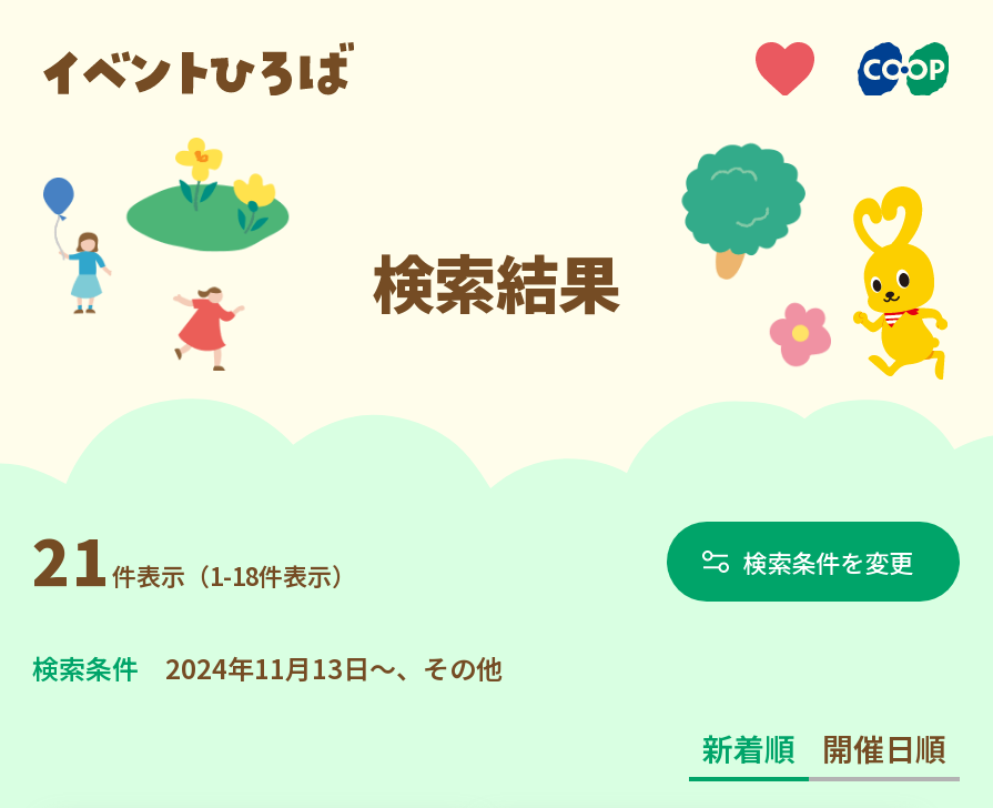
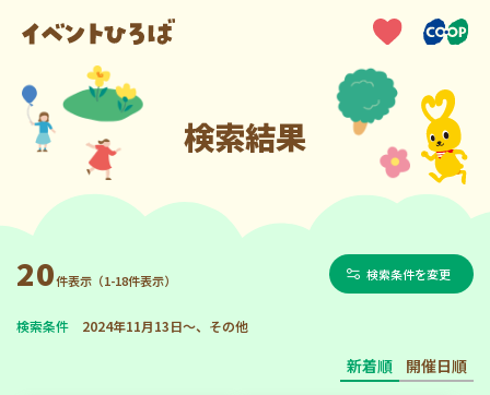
- 21件表示（1-18件表示）
+ 20件表示（1-18件表示）
